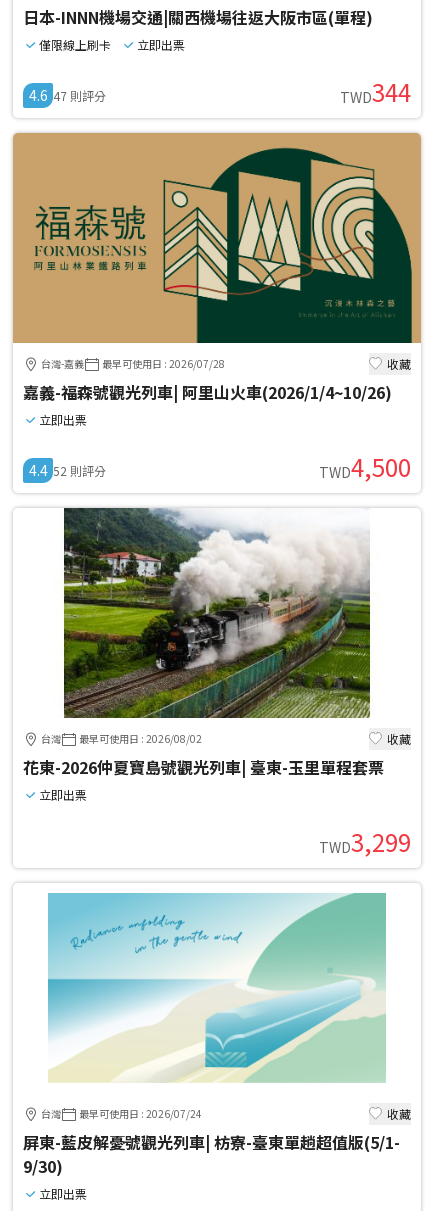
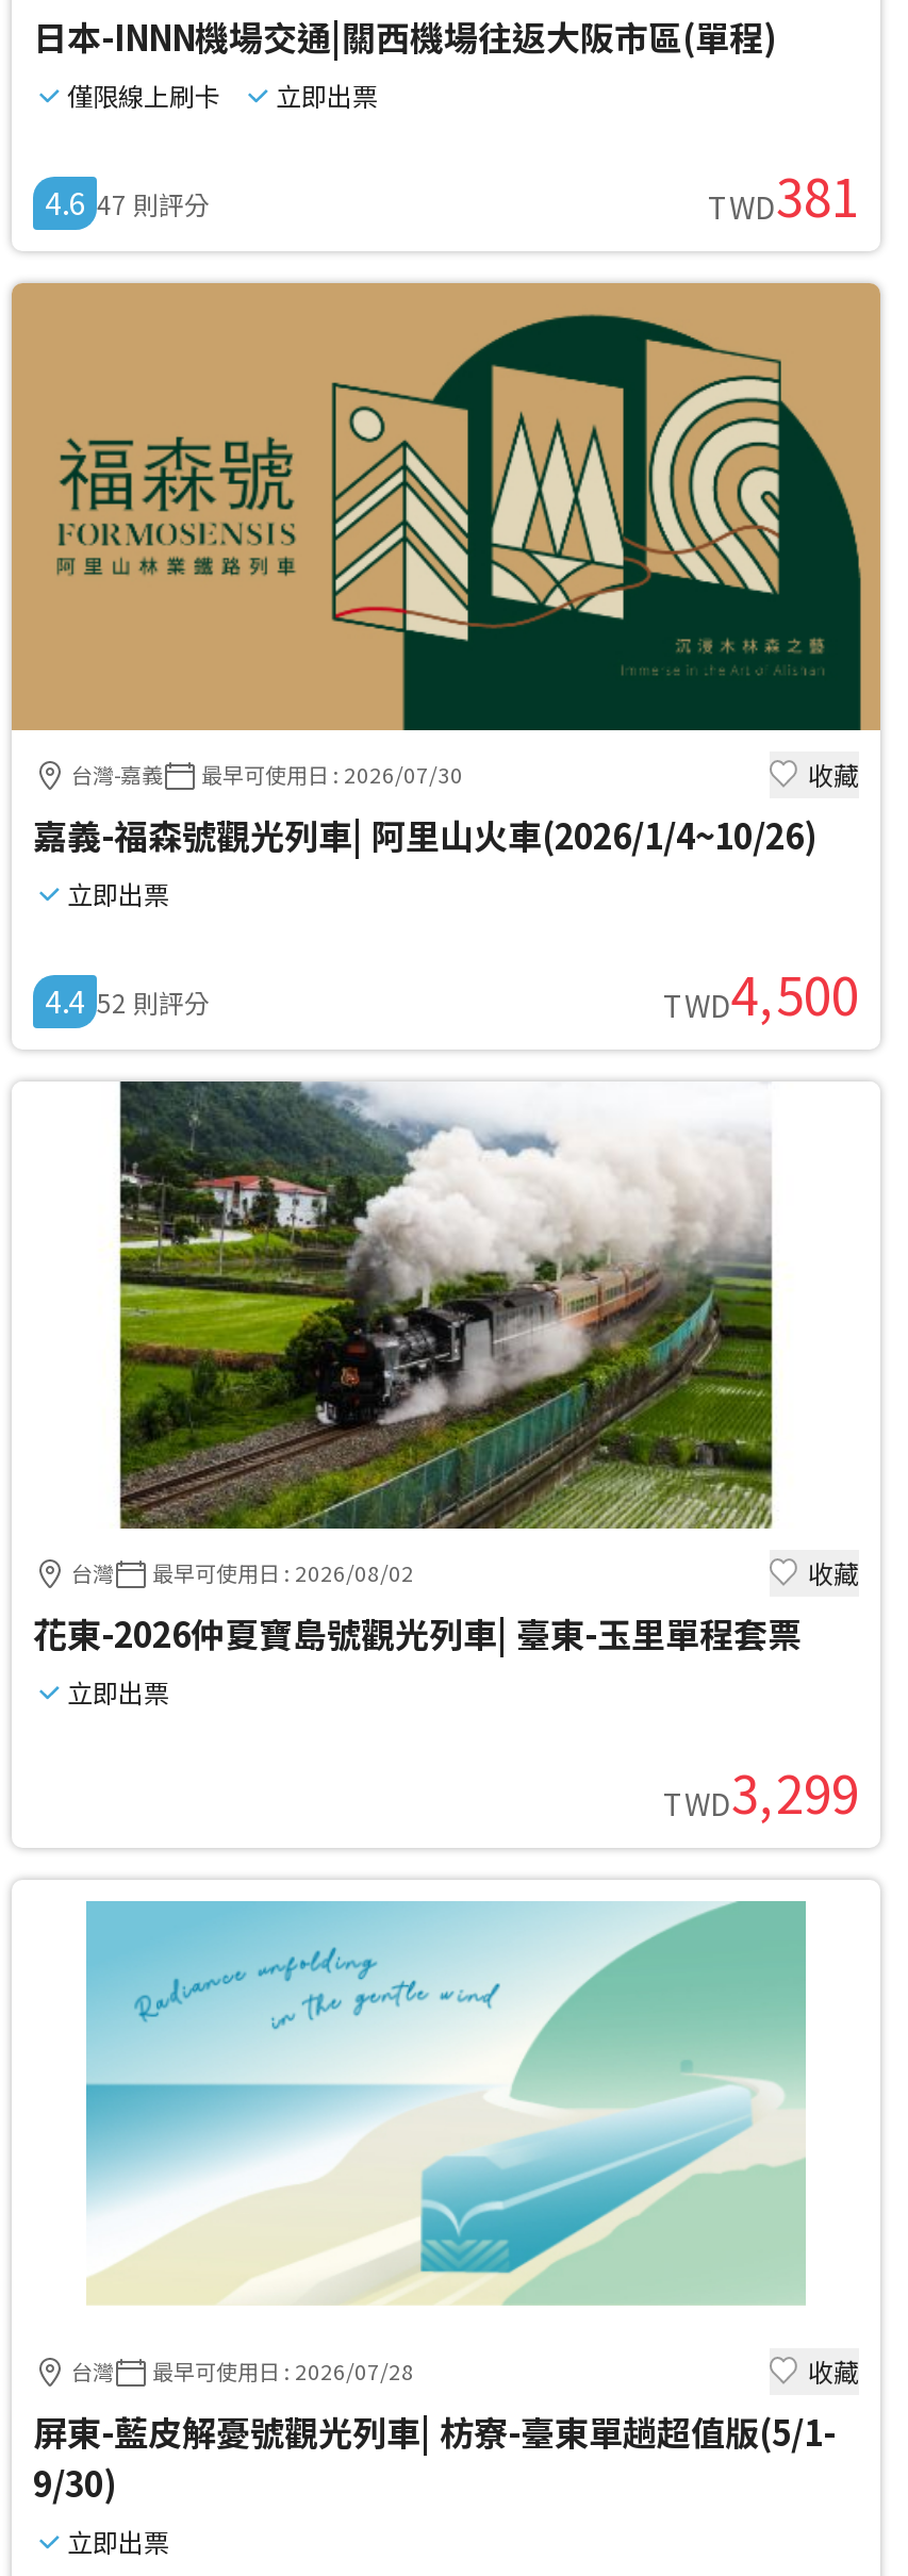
- TWD344
+ TWD381

moved down: 最早可使用日: 2026/07/28

+ 最早可使用日: 2026/07/30

- 最早可使用日: 2026/07/24
